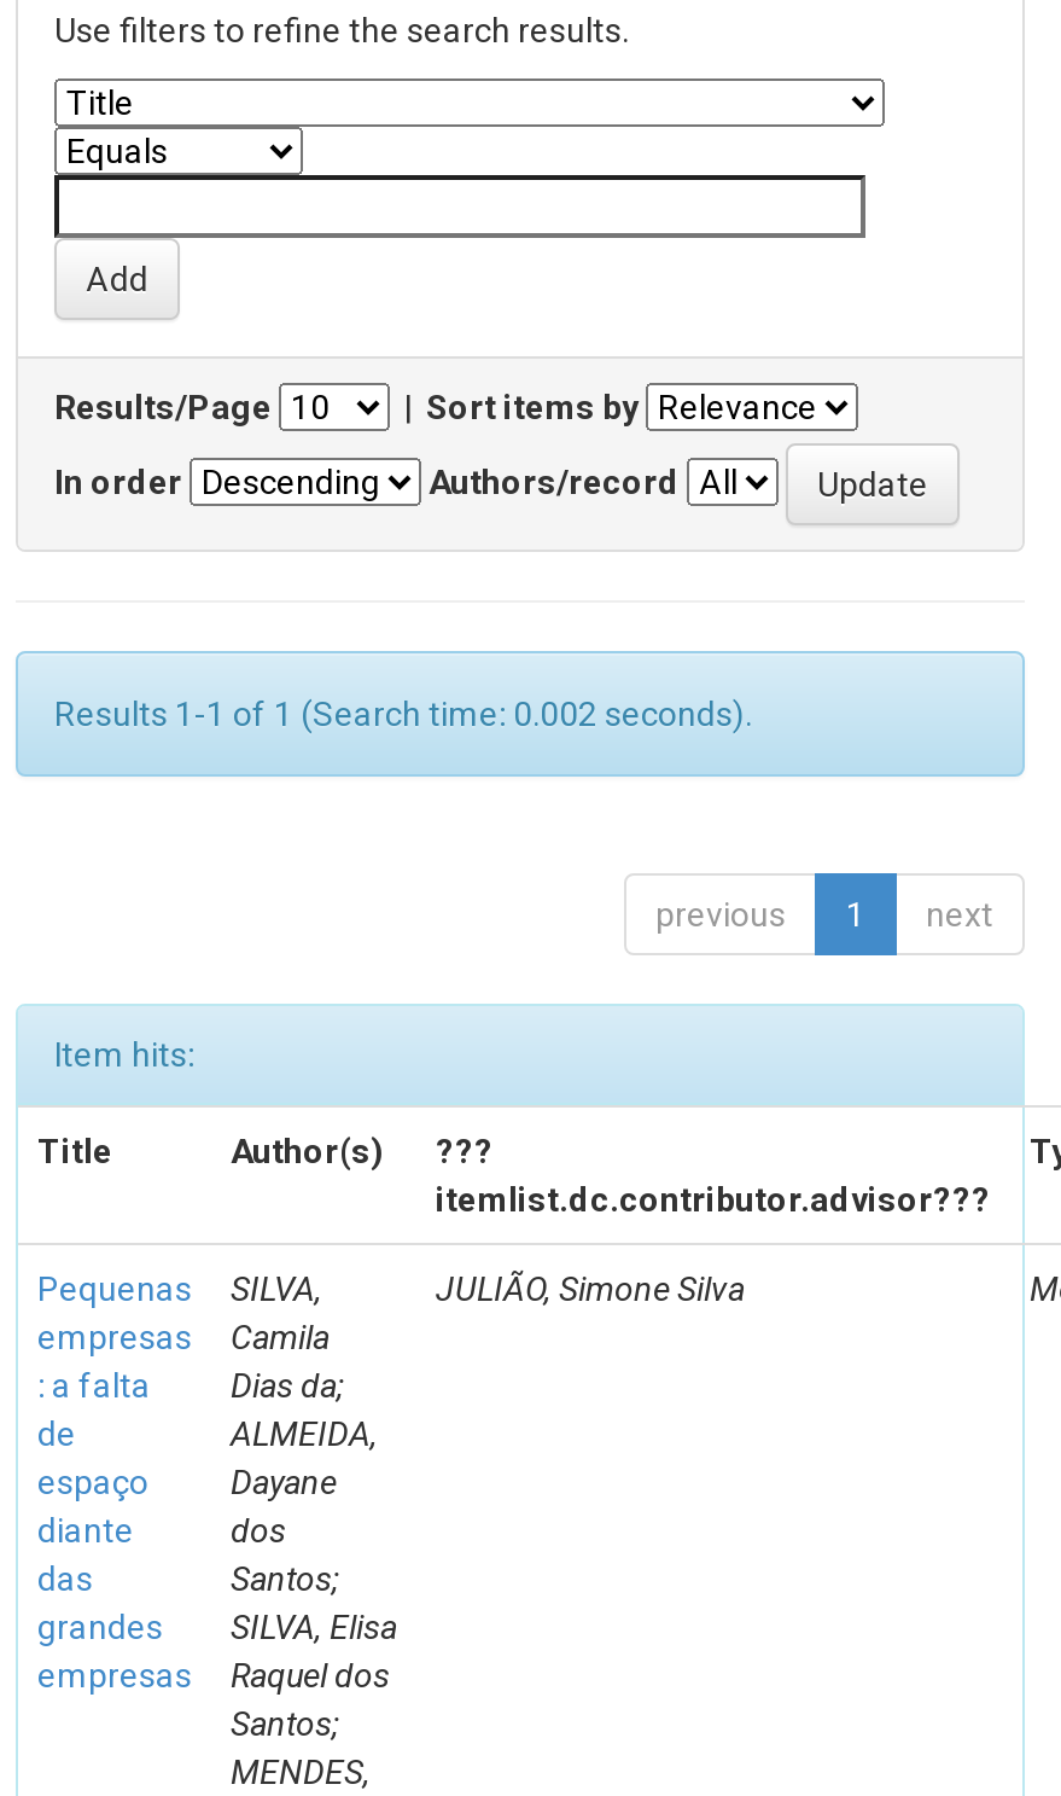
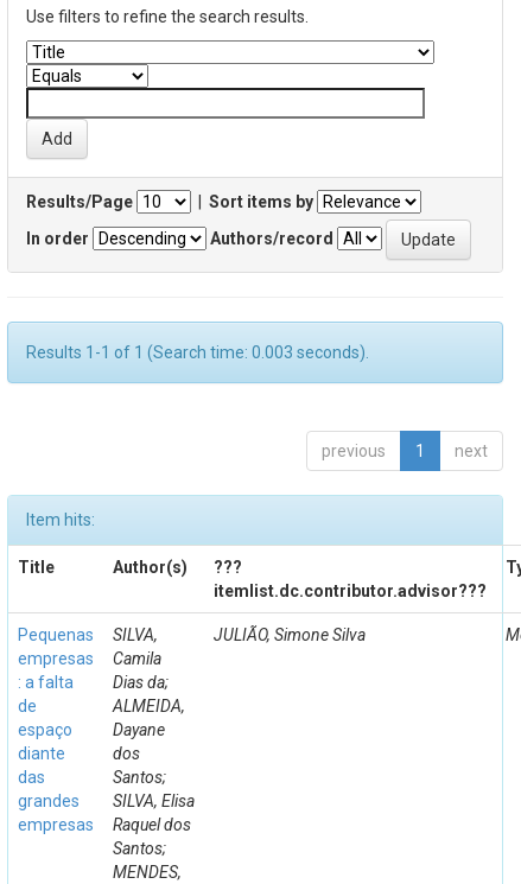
- Results 1-1 of 1 (Search time: 0.002 seconds).
+ Results 1-1 of 1 (Search time: 0.003 seconds).
